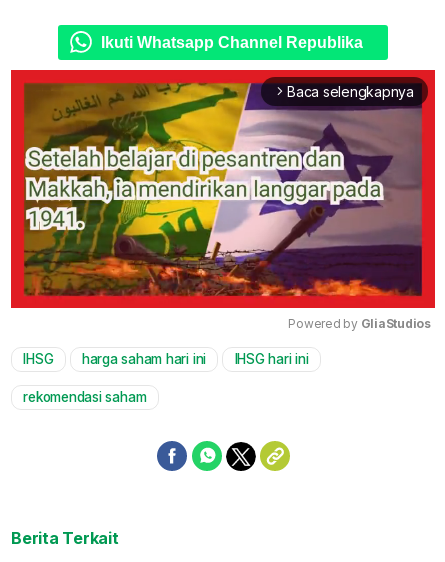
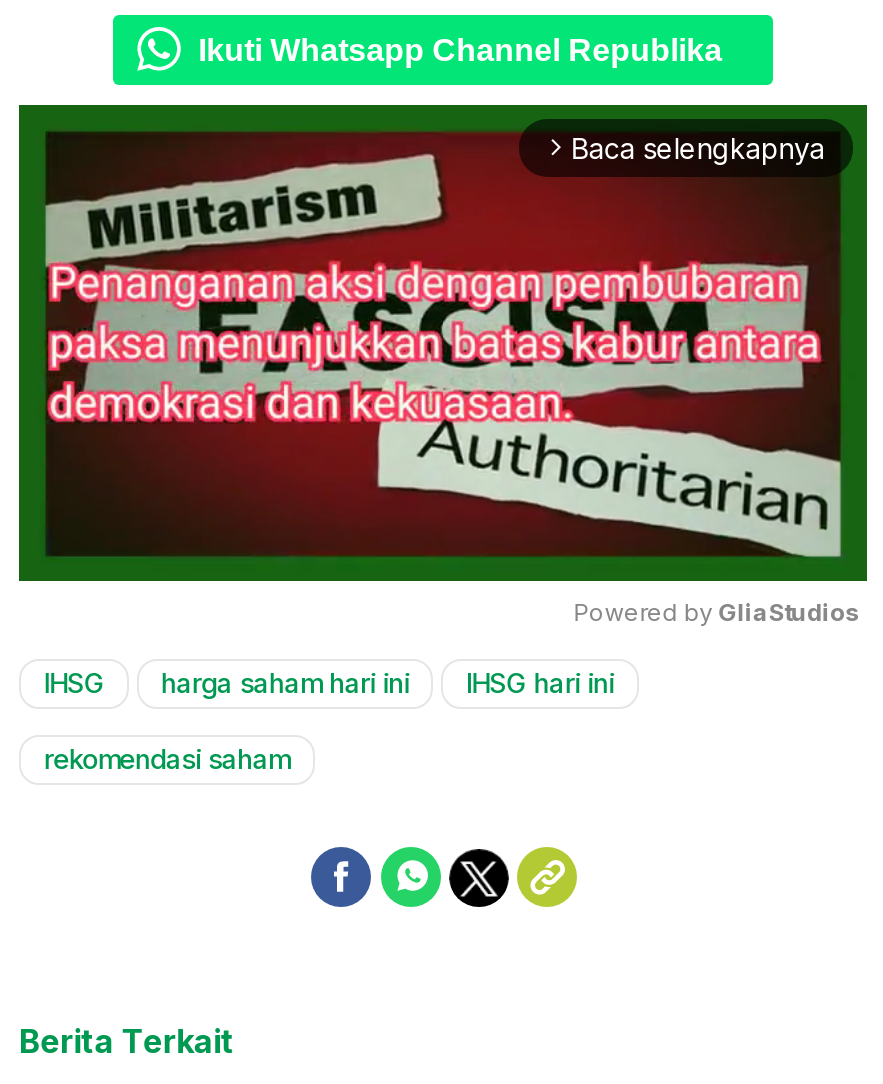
- [image]
+ [image]
